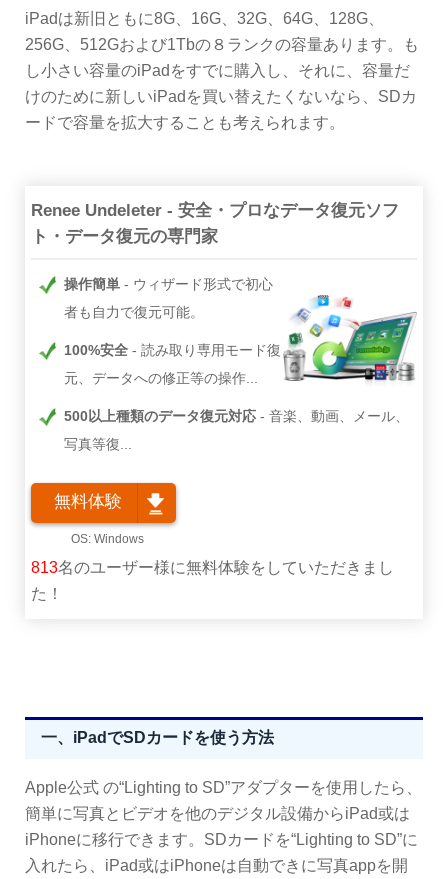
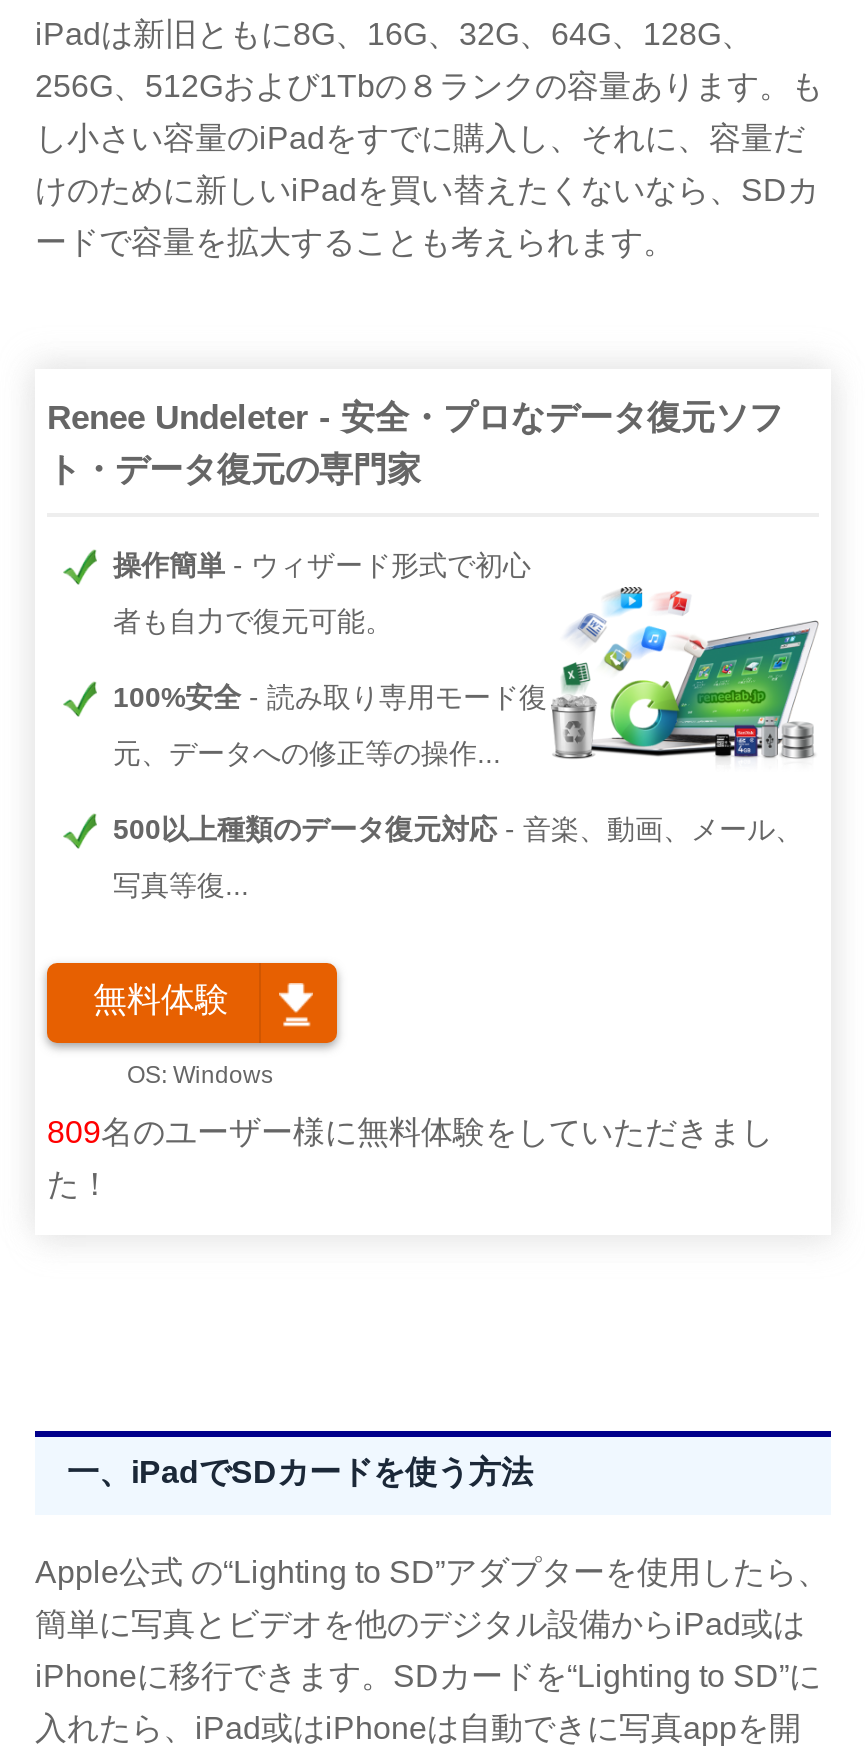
- 813名のユーザー様に無料体験をしていただきまし
+ 809名のユーザー様に無料体験をしていただきまし
